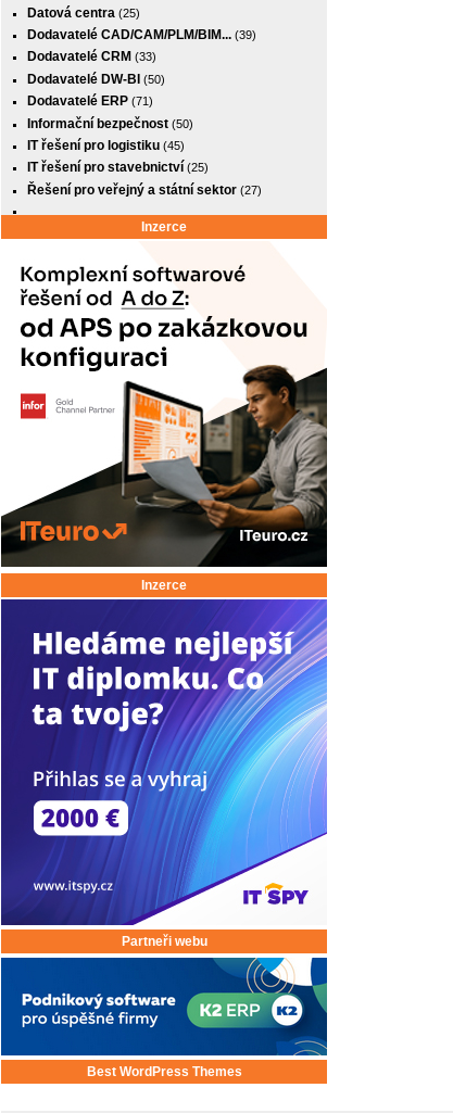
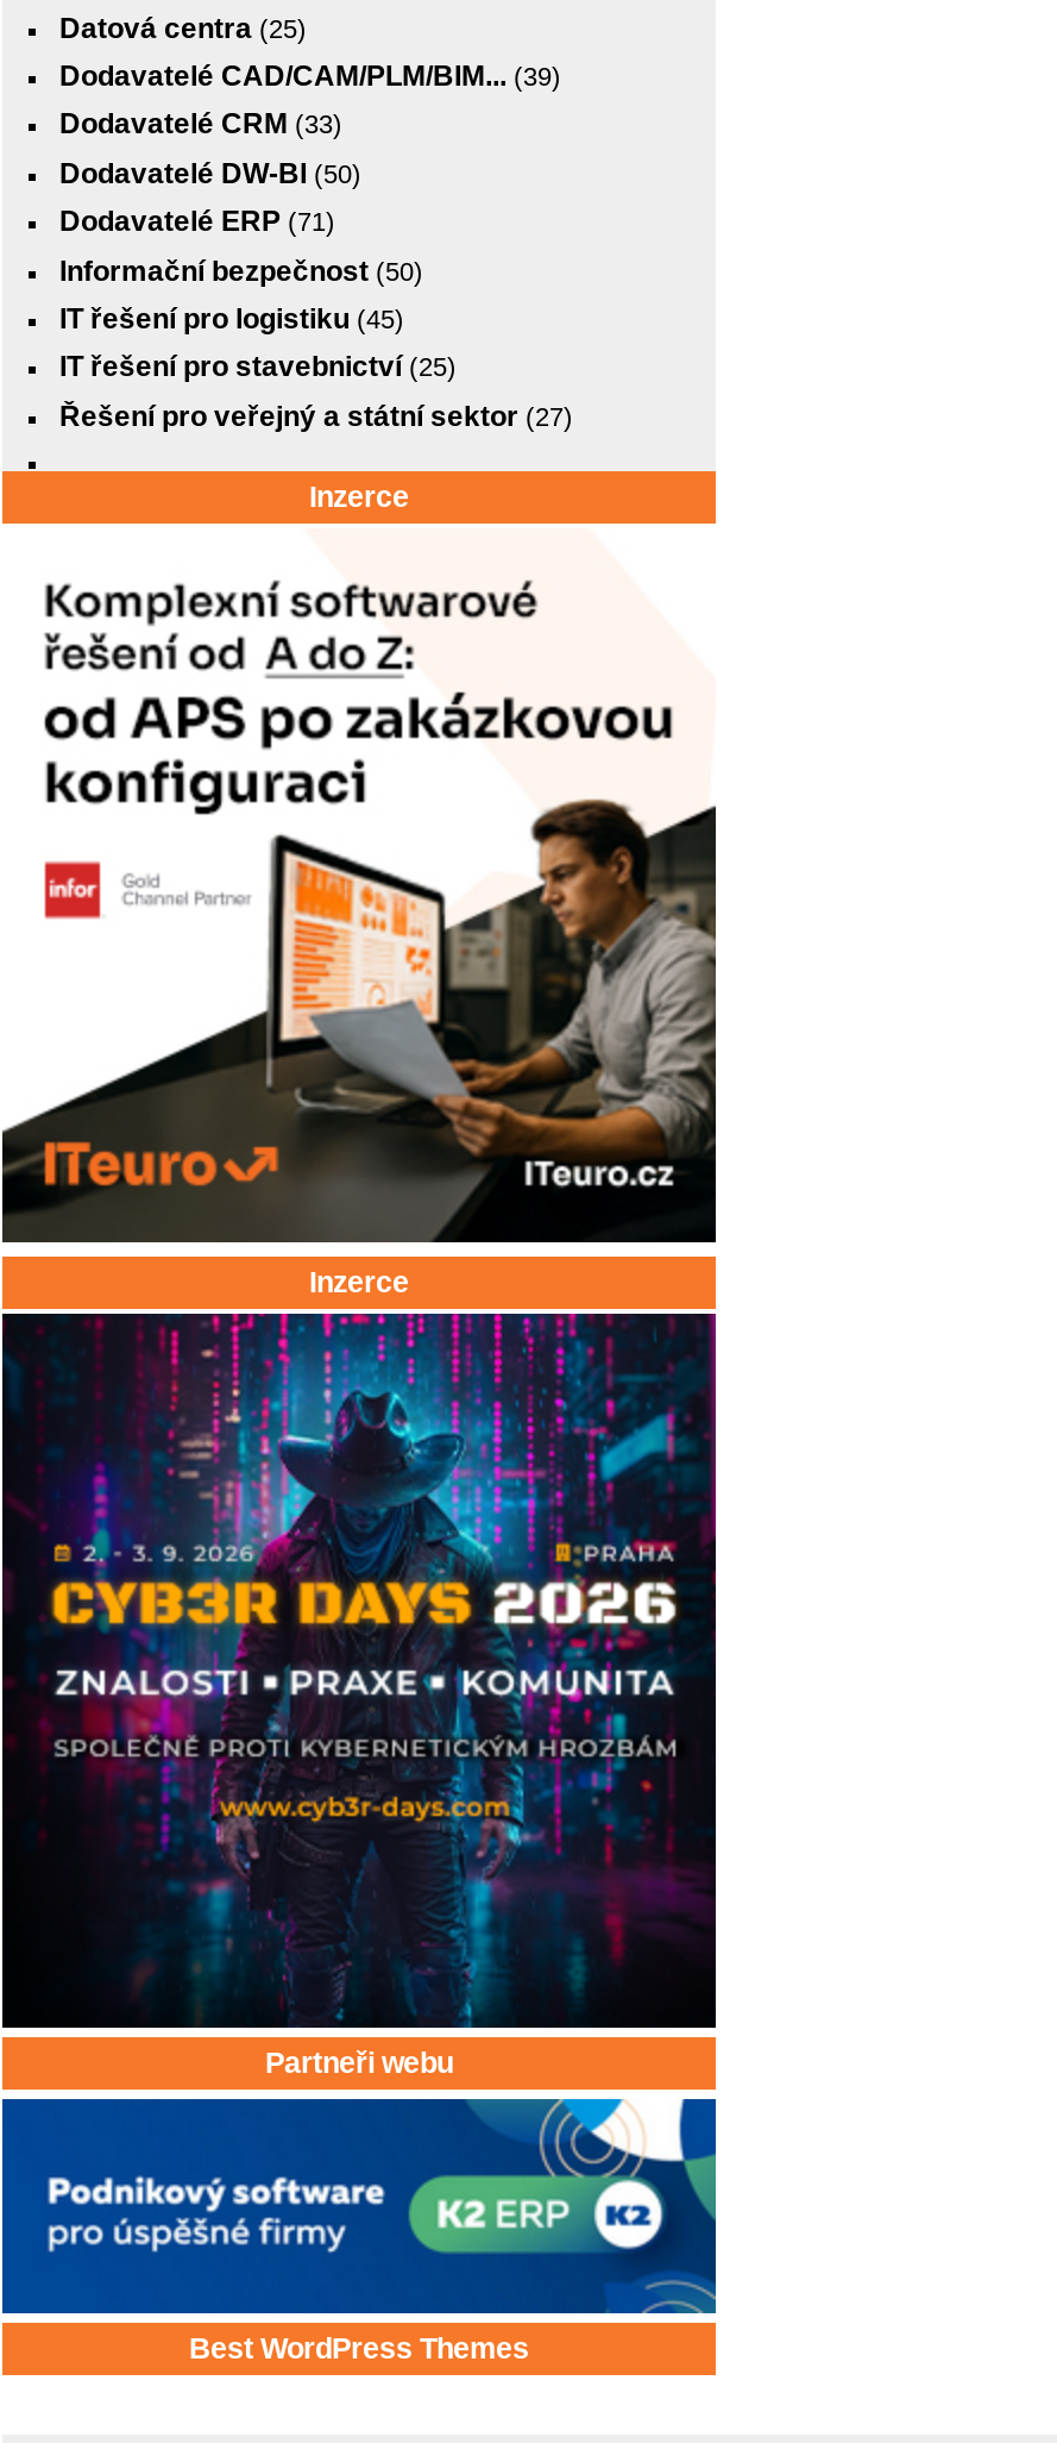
- [image]
+ [image]
